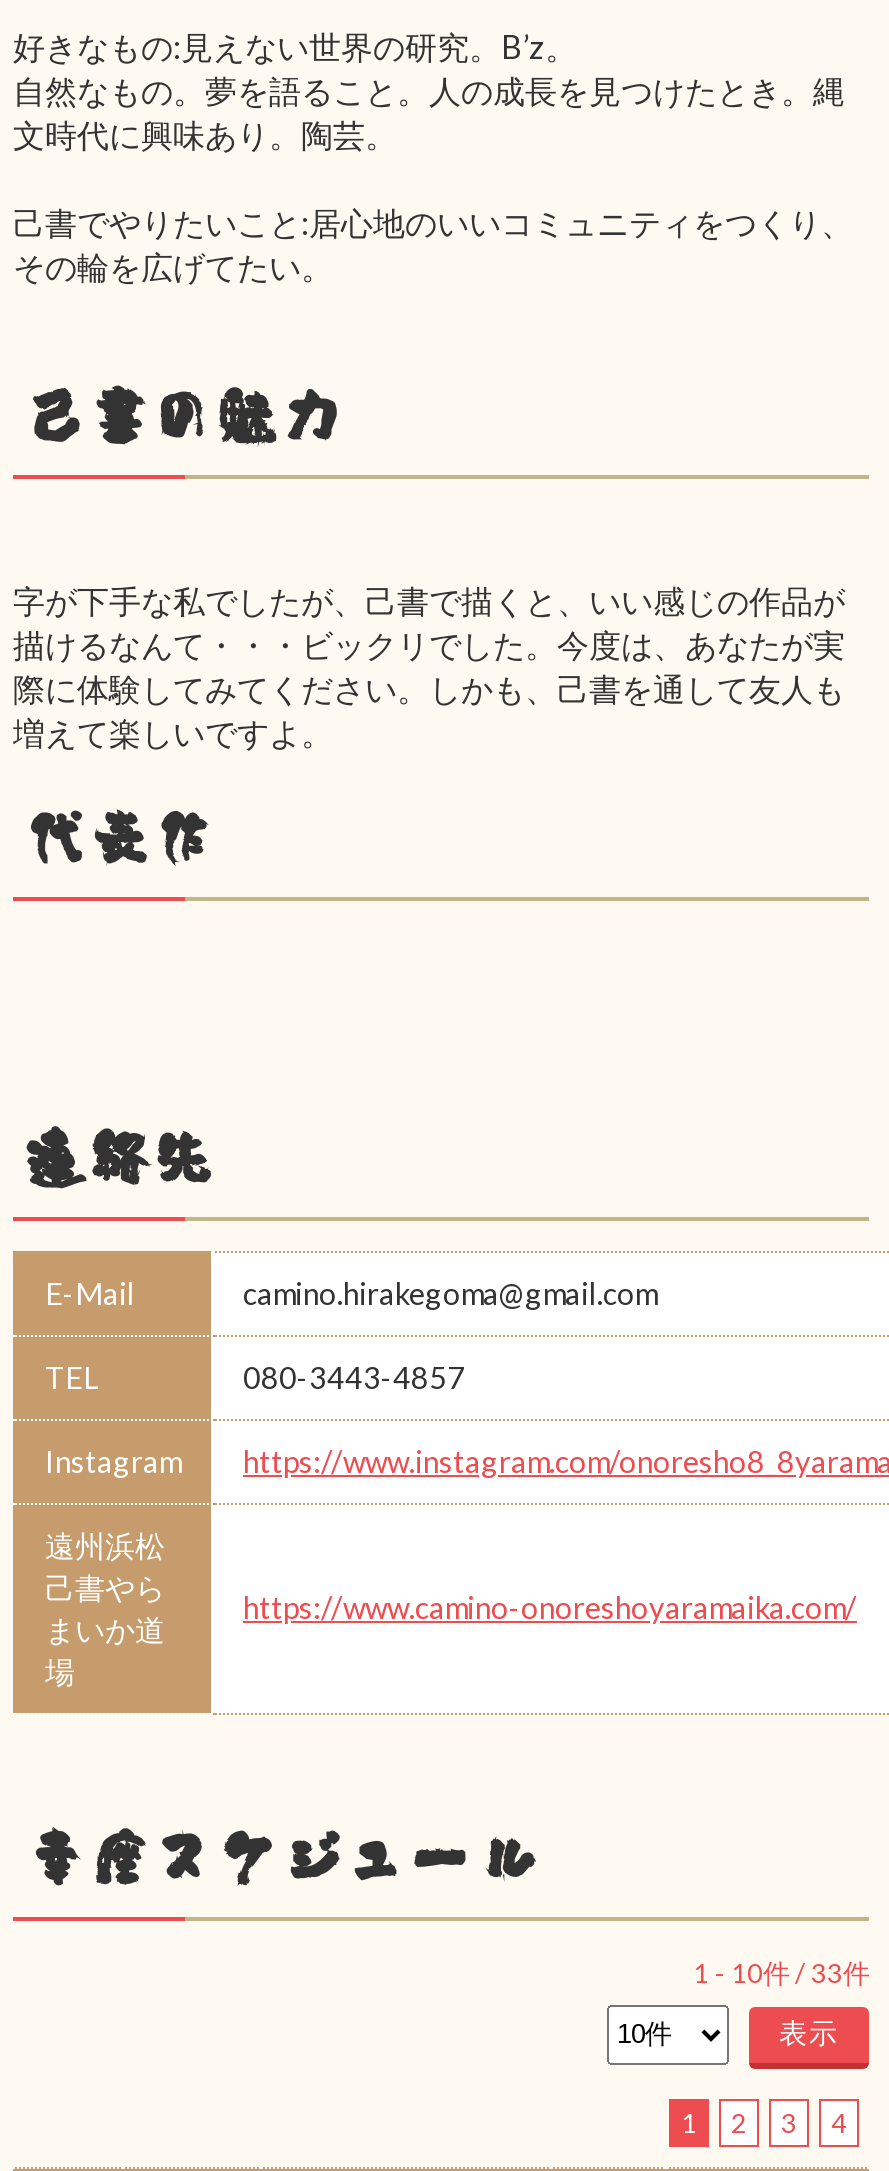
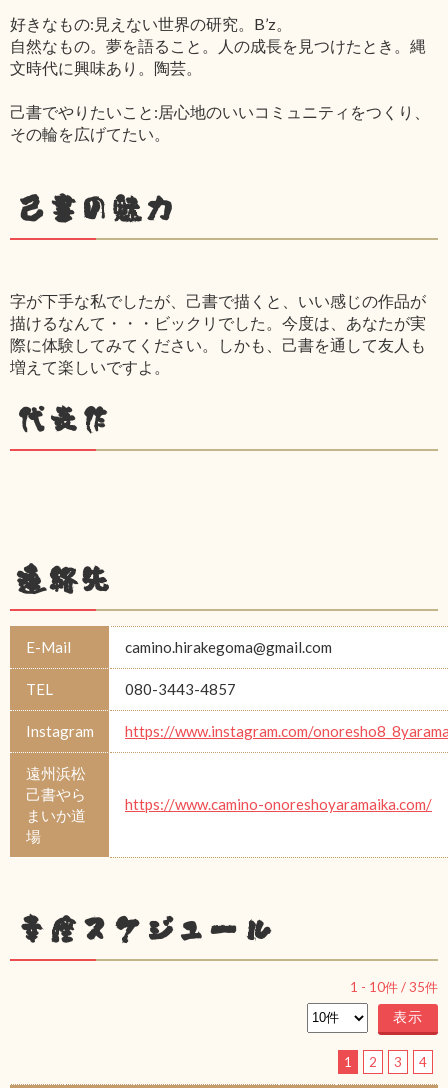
- 1 - 10件 / 33件
+ 1 - 10件 / 35件
